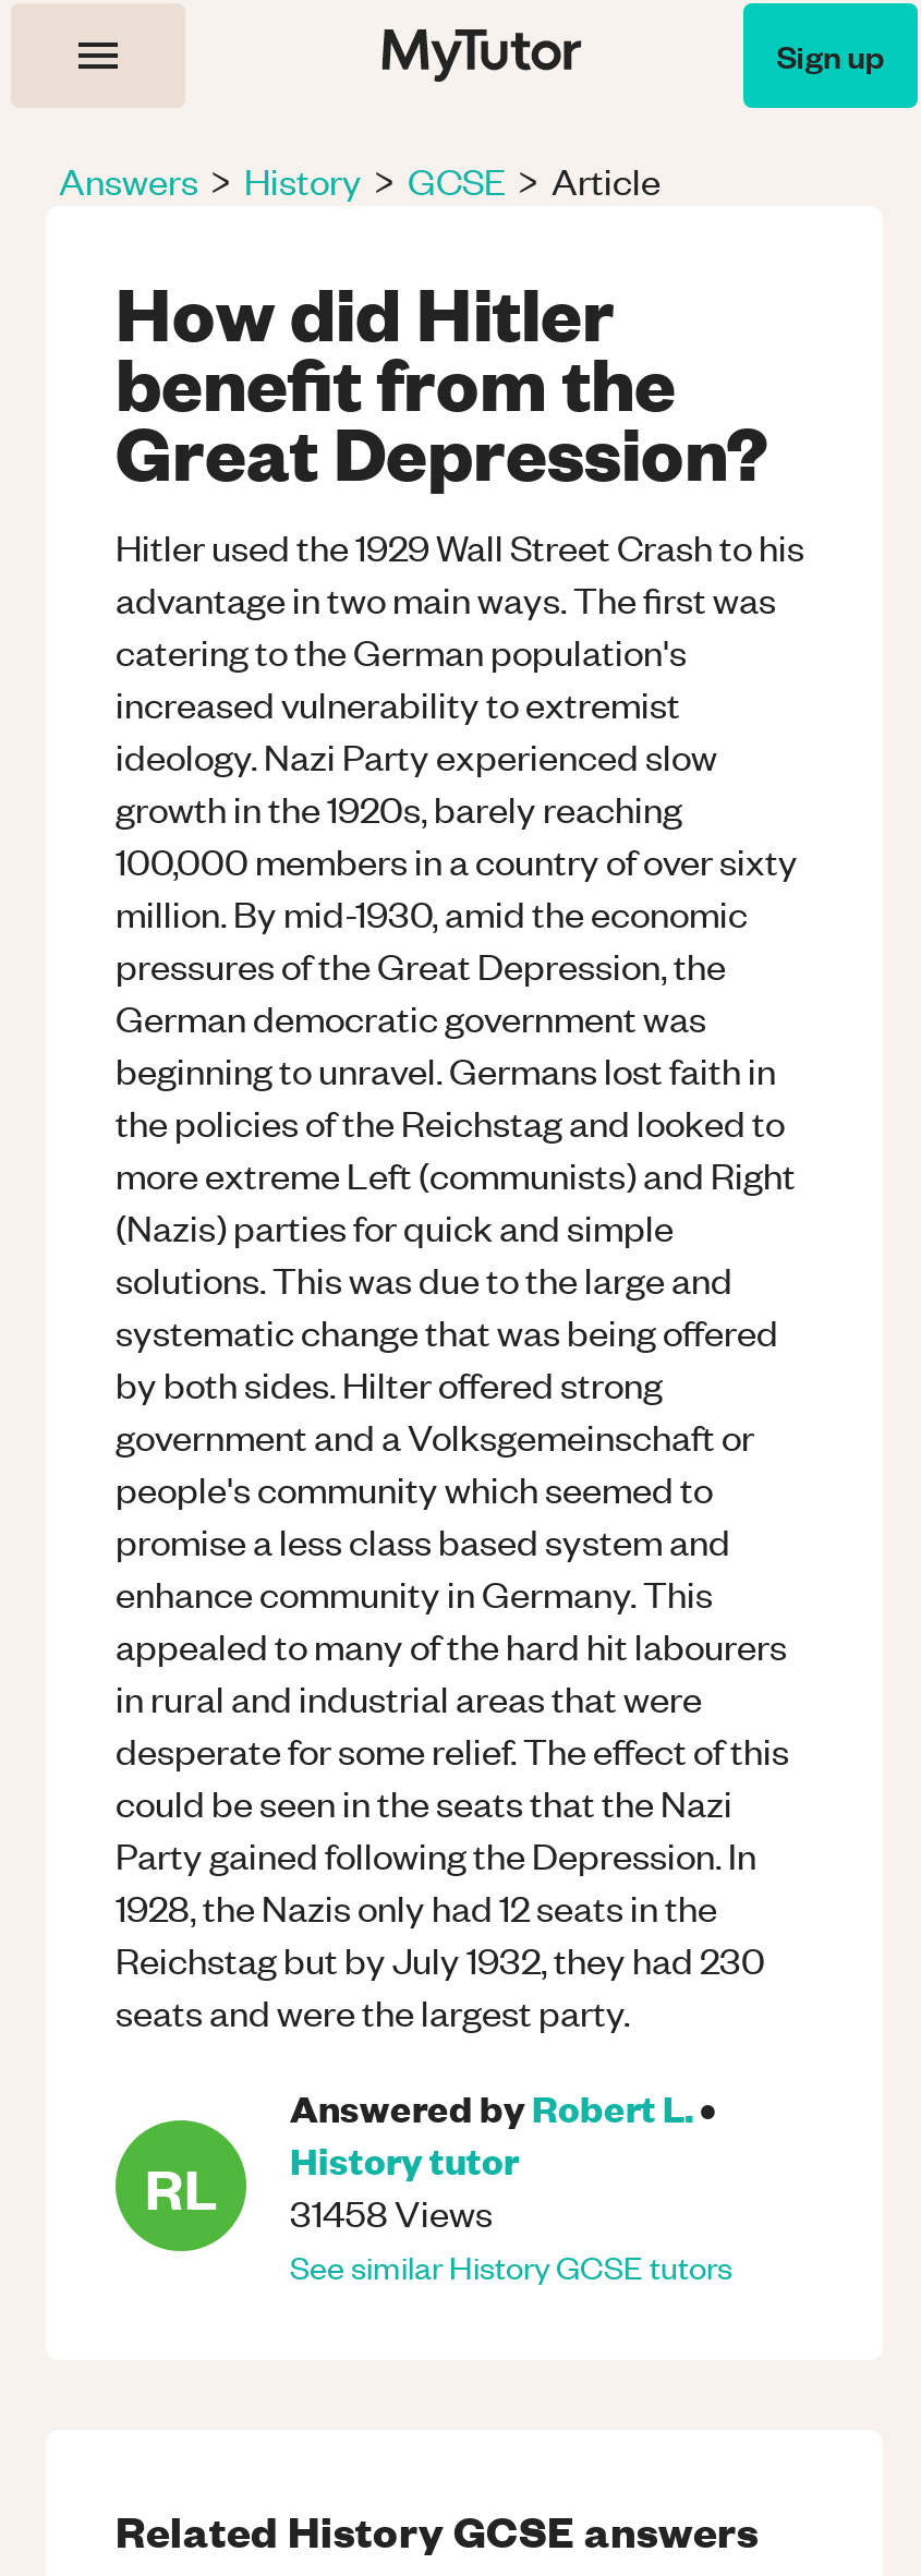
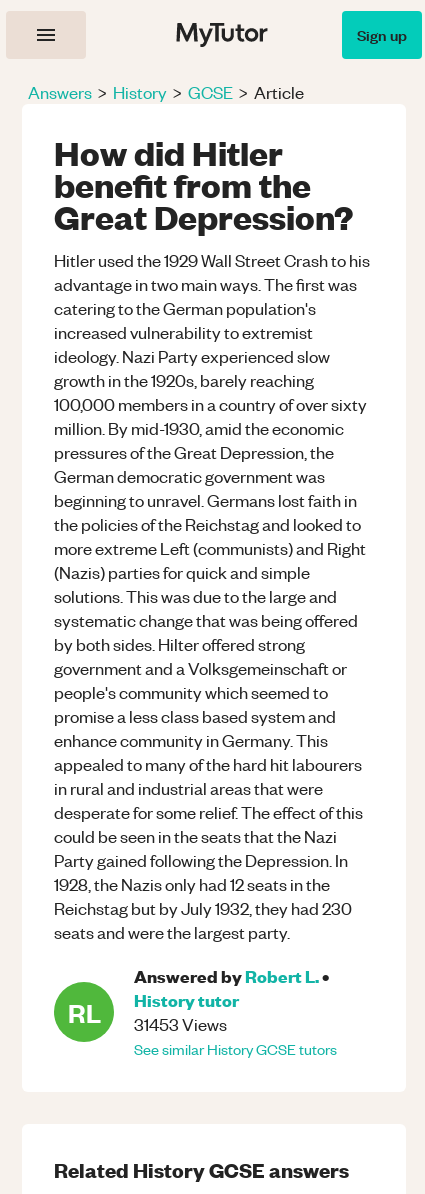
- RL 31458 Views Historytutor
+ RL 31453 Views Historytutor
